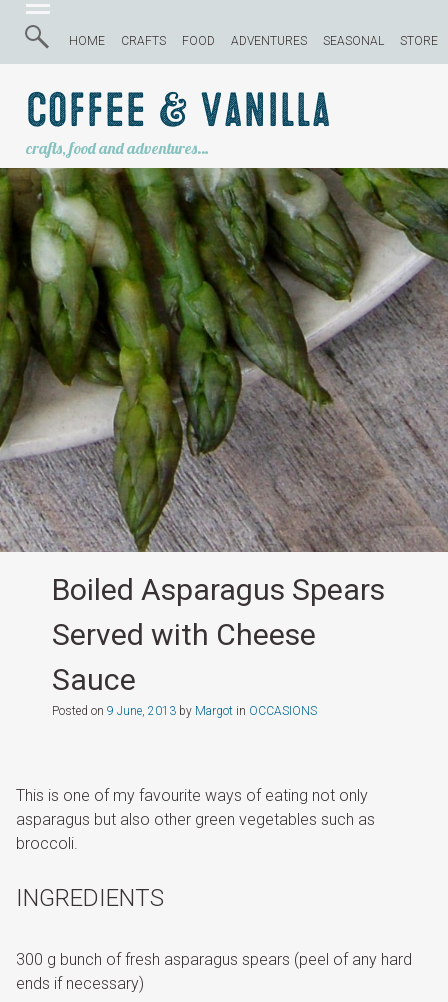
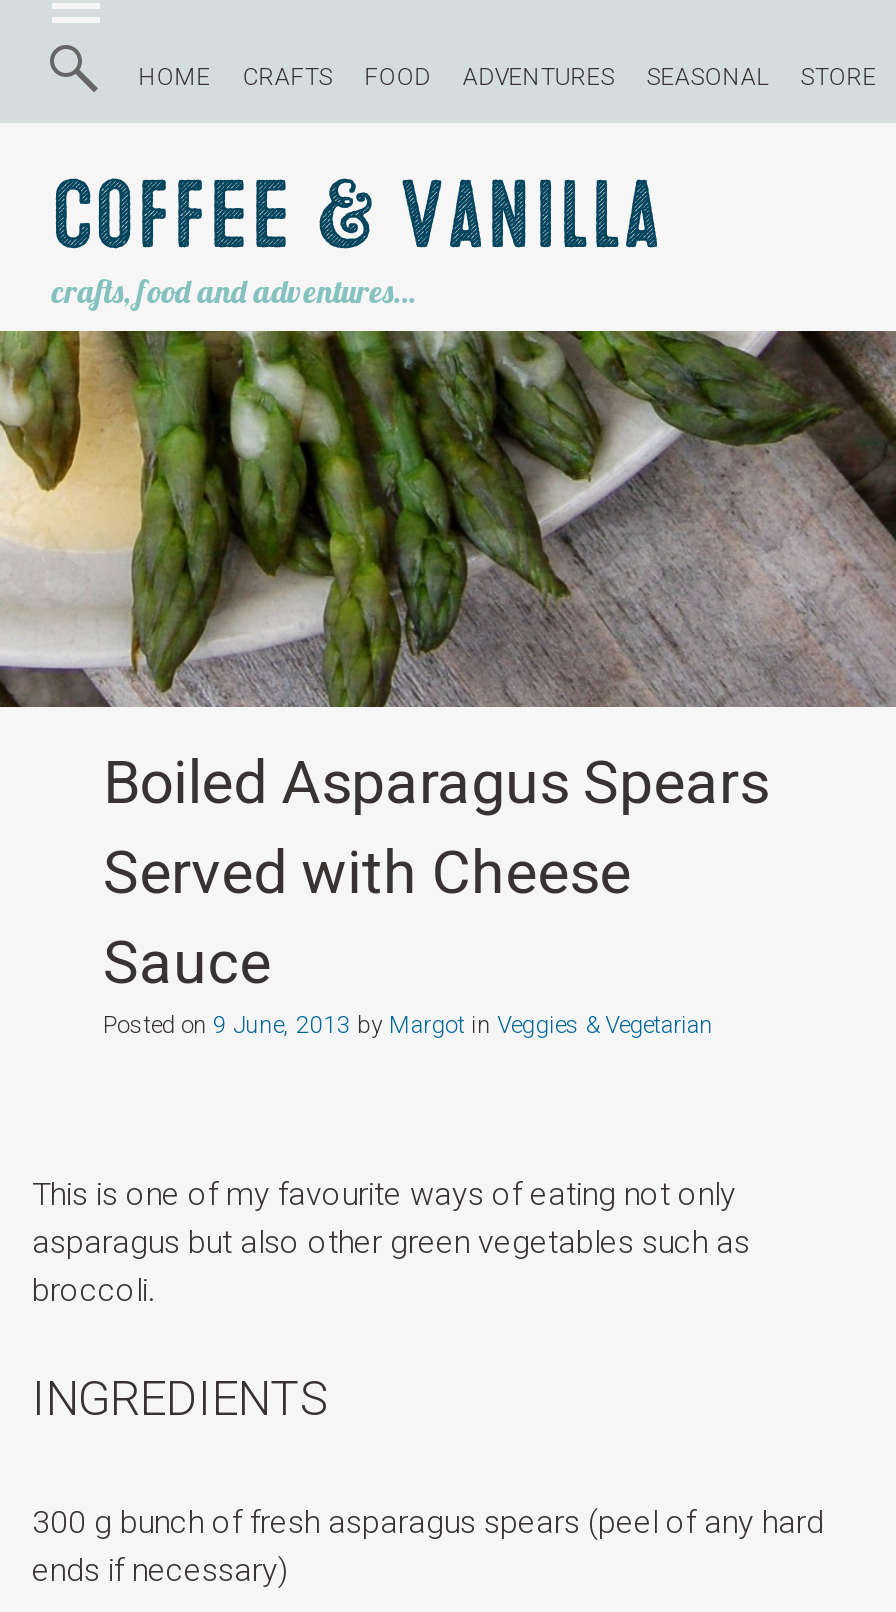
- [image]
+ [image]

- Posted on 9 June, 2013 by Margot in OCCASIONS
+ Posted on 9 June, 2013 by Margot in Veggies & Vegetarian
